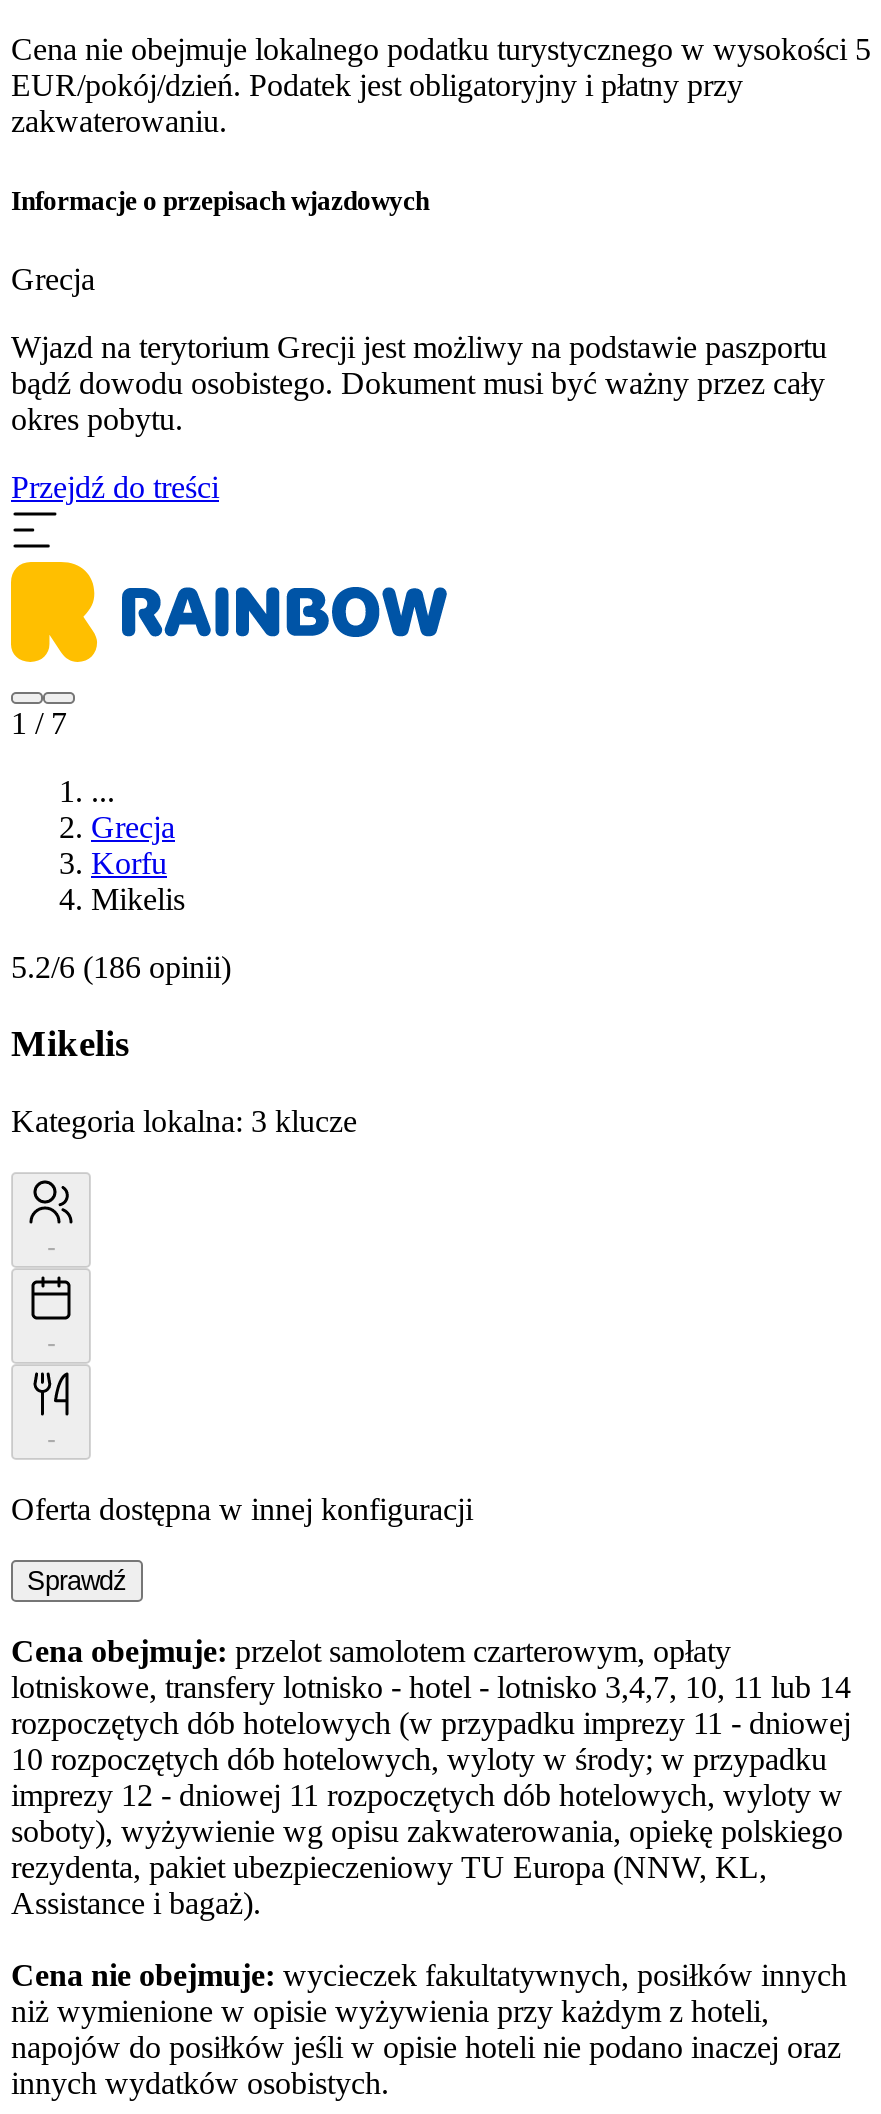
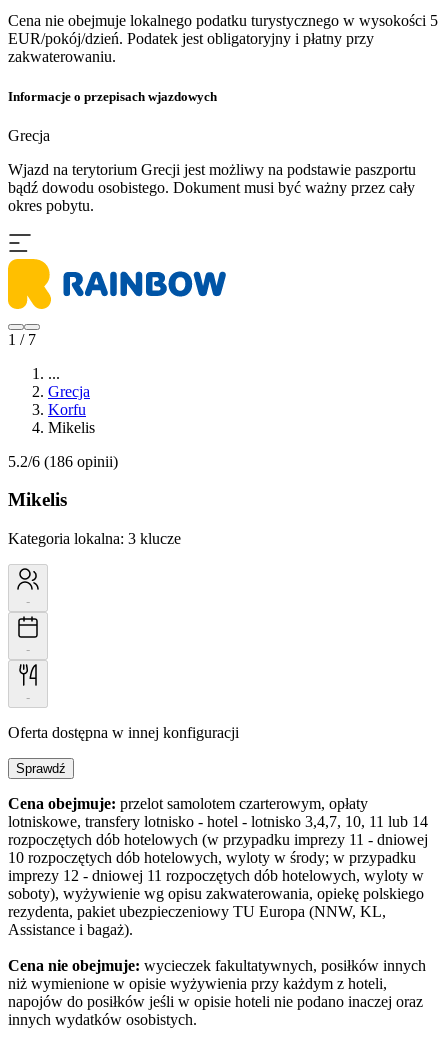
- Przejdź do treści
